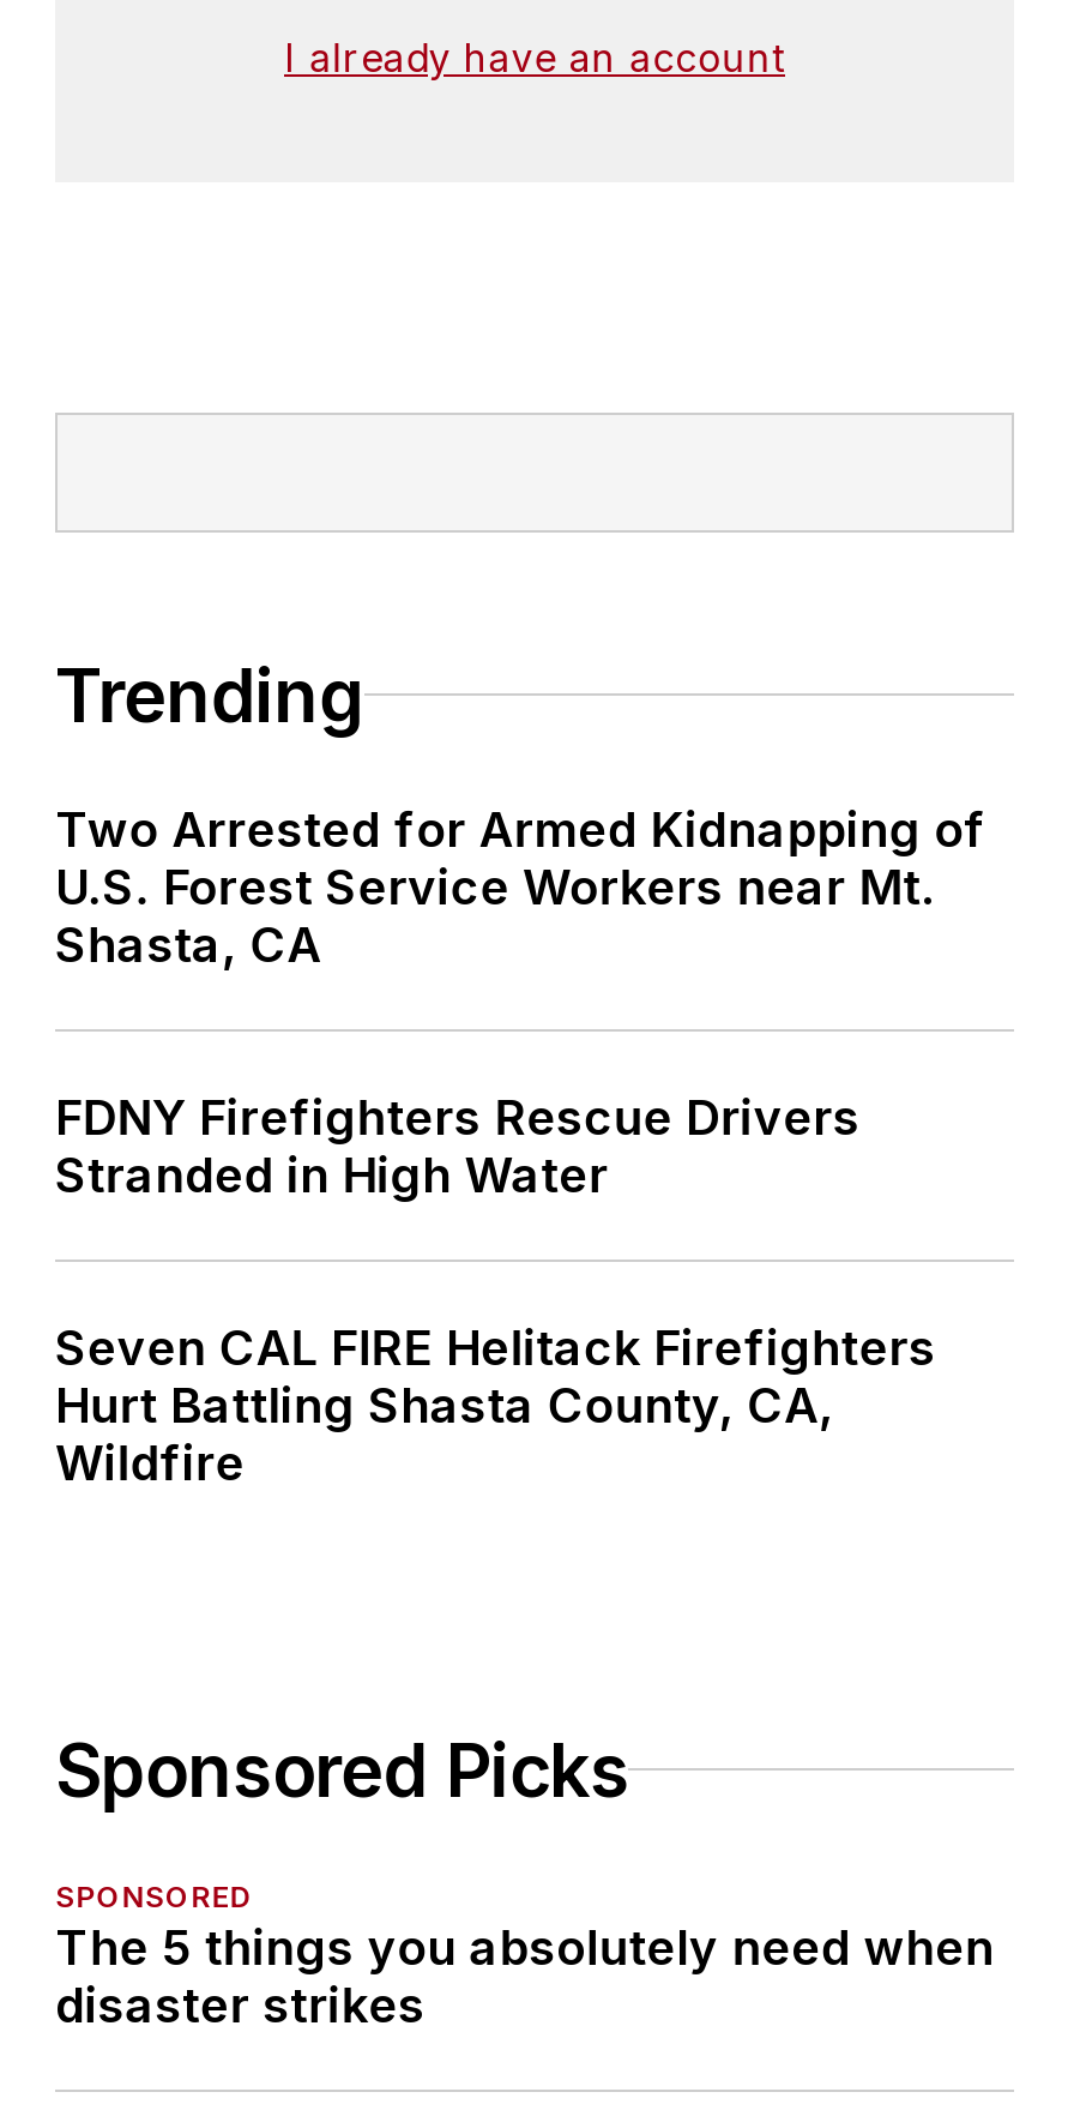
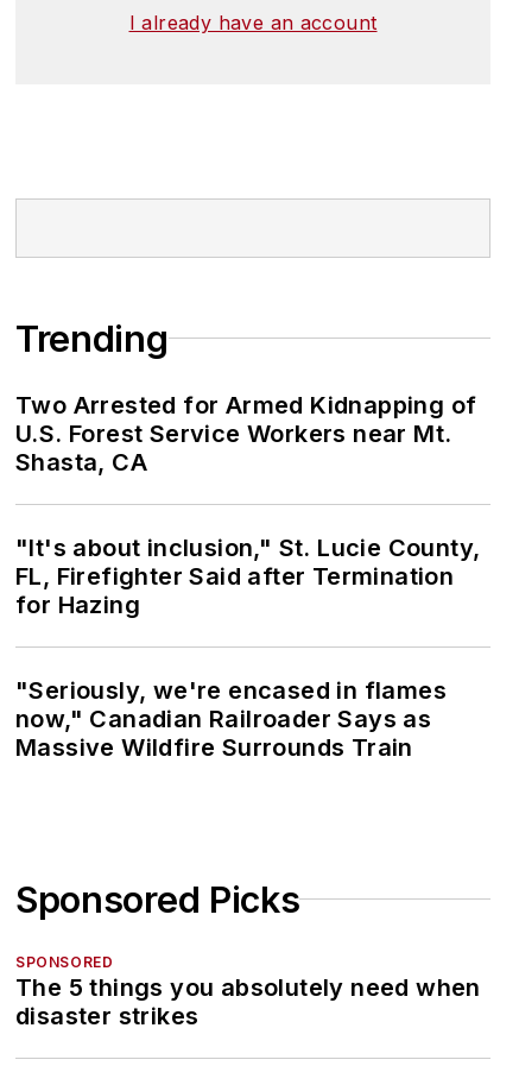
- FDNY Firefighters Rescue Drivers
- Stranded in High Water
+ "It's about inclusion," St. Lucie County,
+ FL, Firefighter Said after Termination
+ for Hazing

- Seven CAL FIRE Helitack Firefighters
- Hurt Battling Shasta County, CA,
- Wildfire
+ "Seriously, we're encased in flames
+ now," Canadian Railroader Says as
+ Massive Wildfire Surrounds Train
